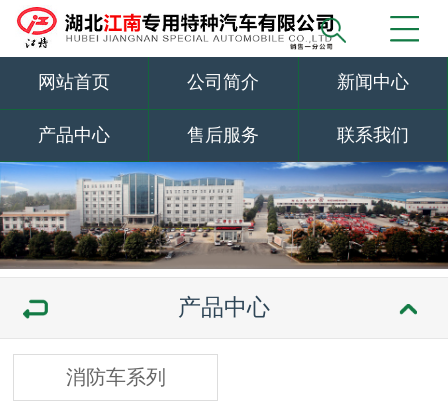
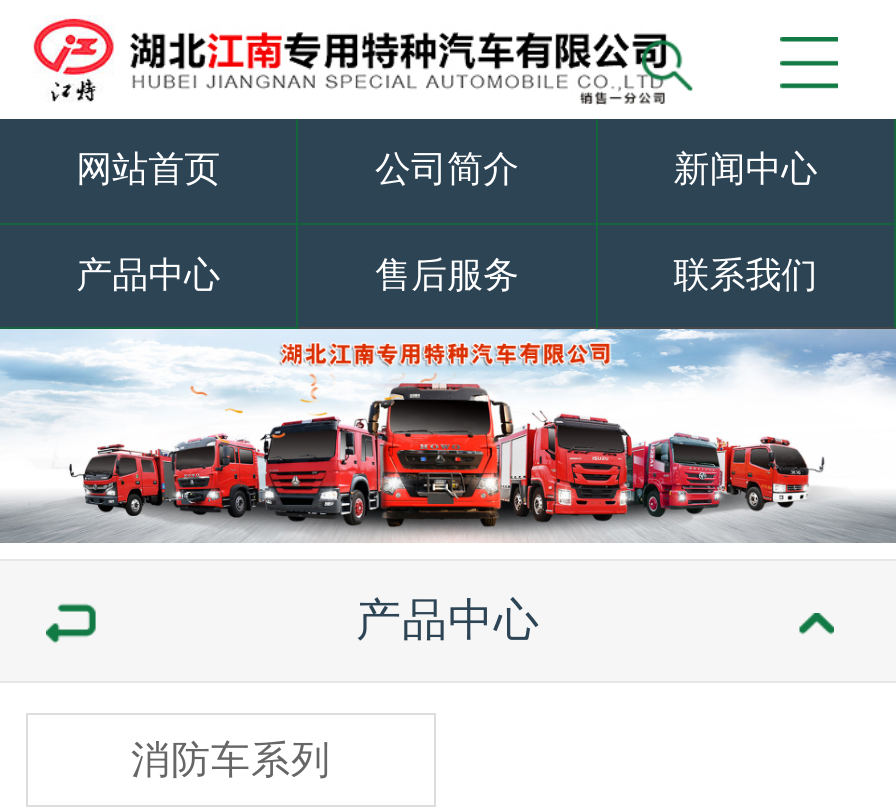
- [image]
+ [image]
